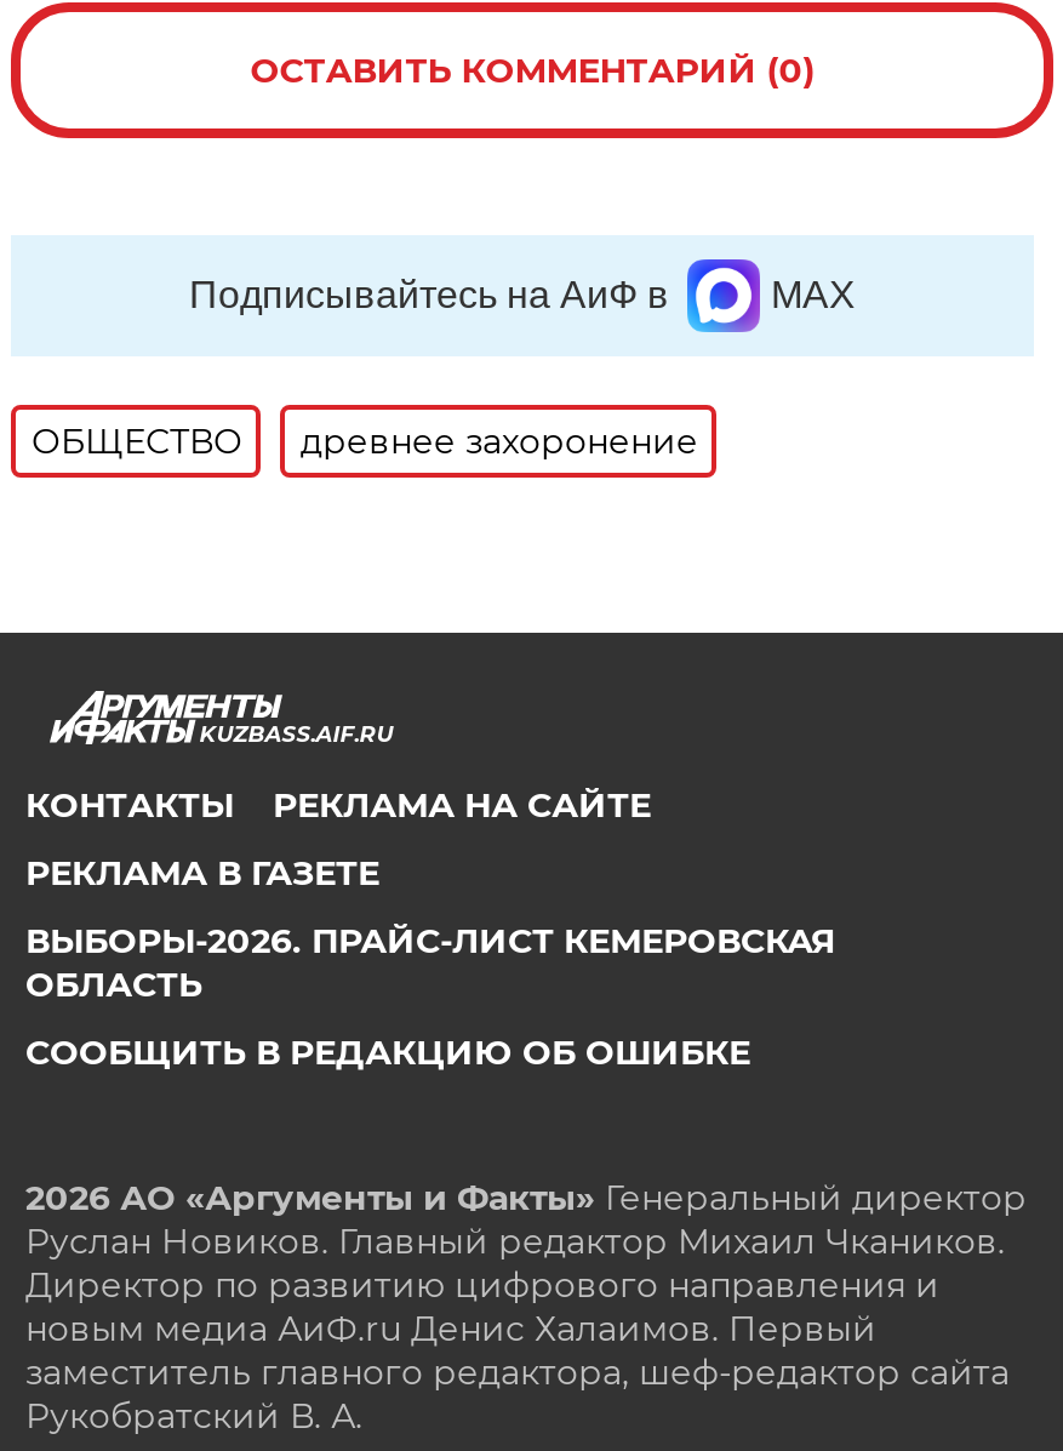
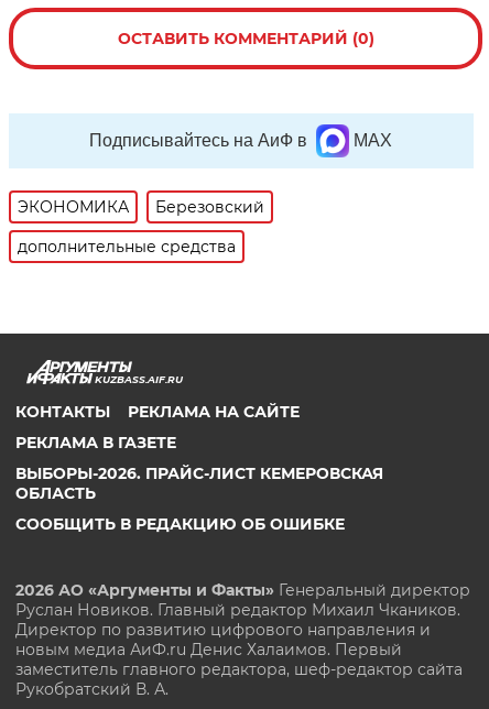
- ОБЩЕСТВО
- древнее захоронение
+ ЭКОНОМИКА
+ Березовский
+ дополнительные средства
